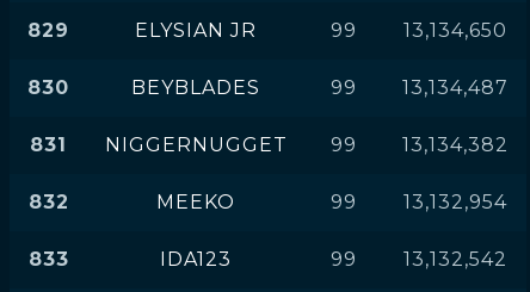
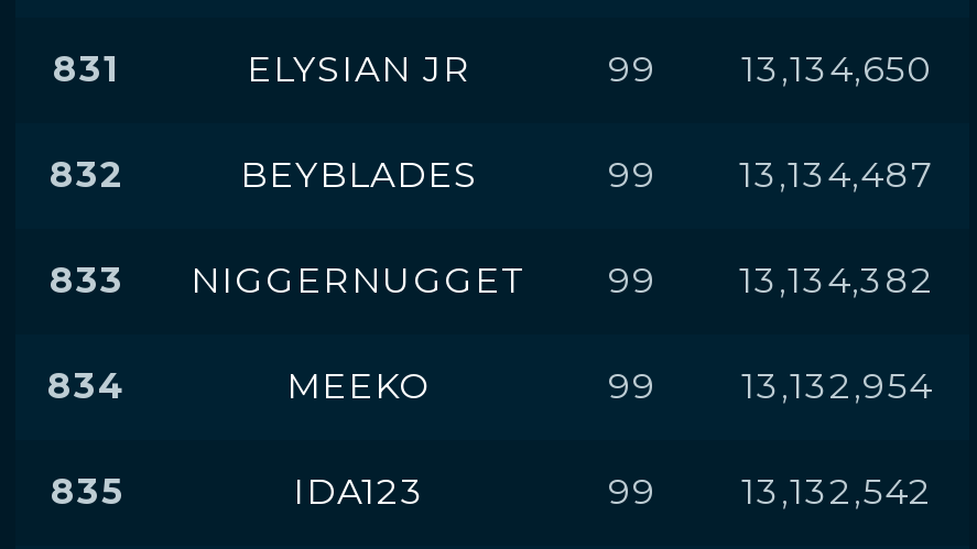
- 829
+ 831

- 830
+ 832

- 831 NIGGERNUGGET 99 13,134,382
+ 833 NIGGERNUGGET 99 13,134,382

- 832
+ 834

- 833
+ 835
